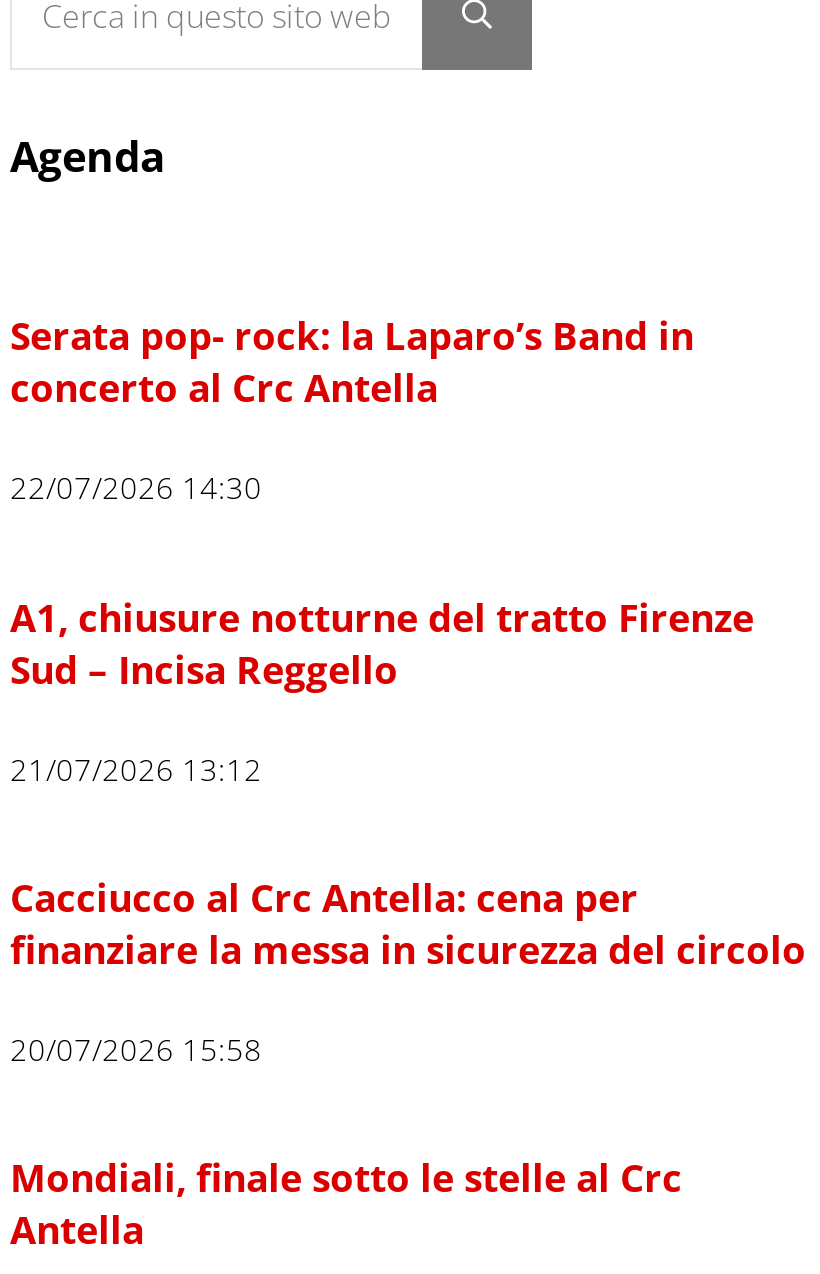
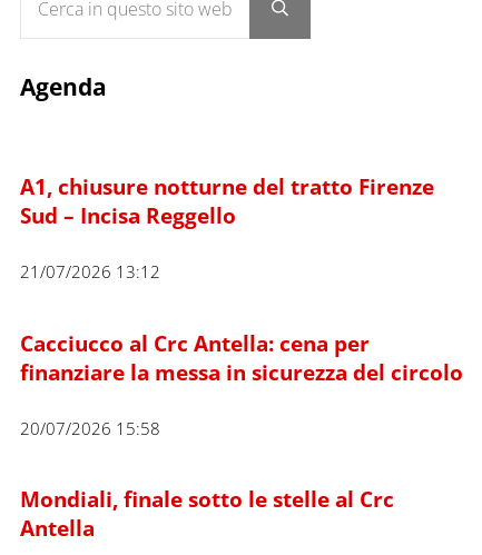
- Serata pop- rock: la Laparo’s Band in
- concerto al Crc Antella
- 22/07/2026 14:30
